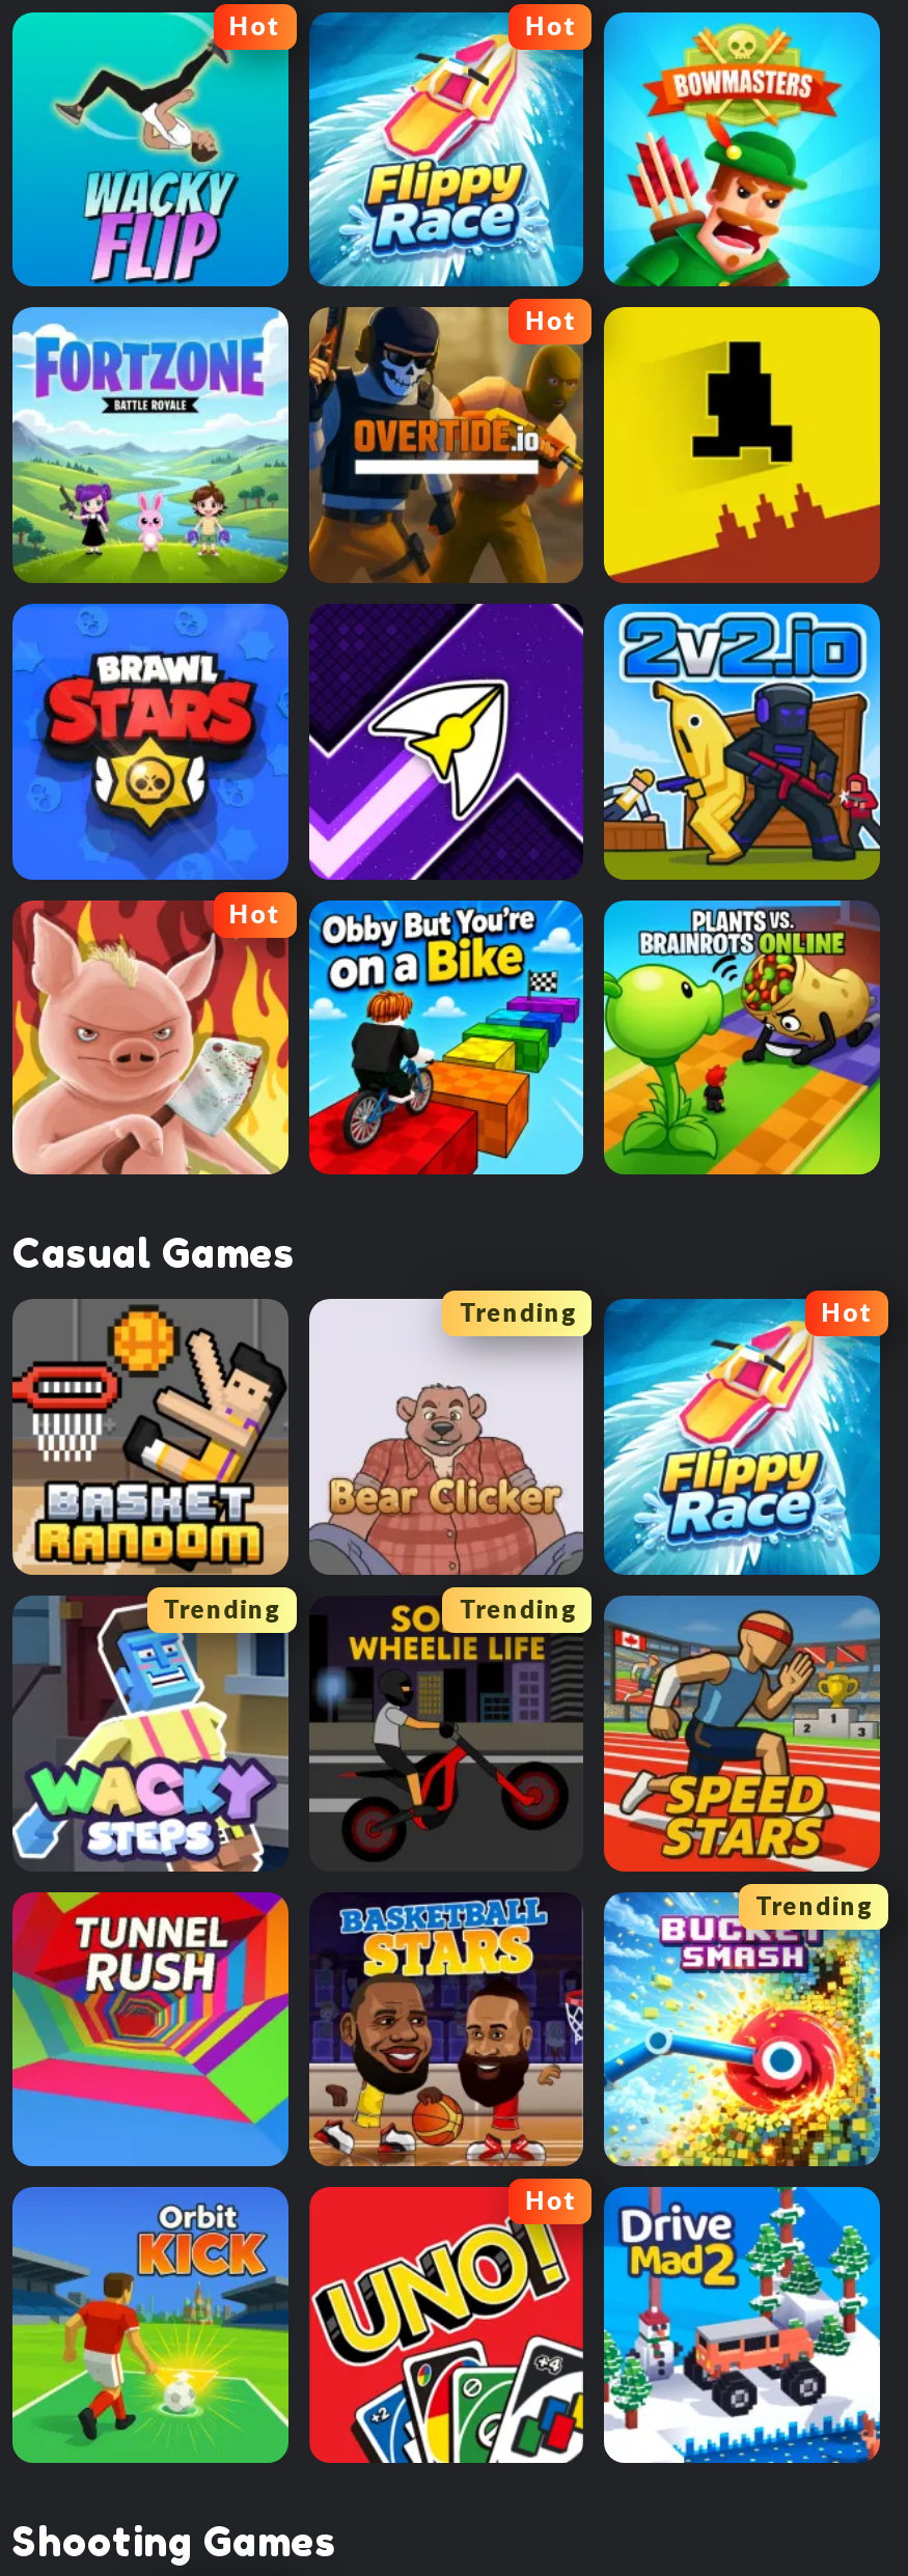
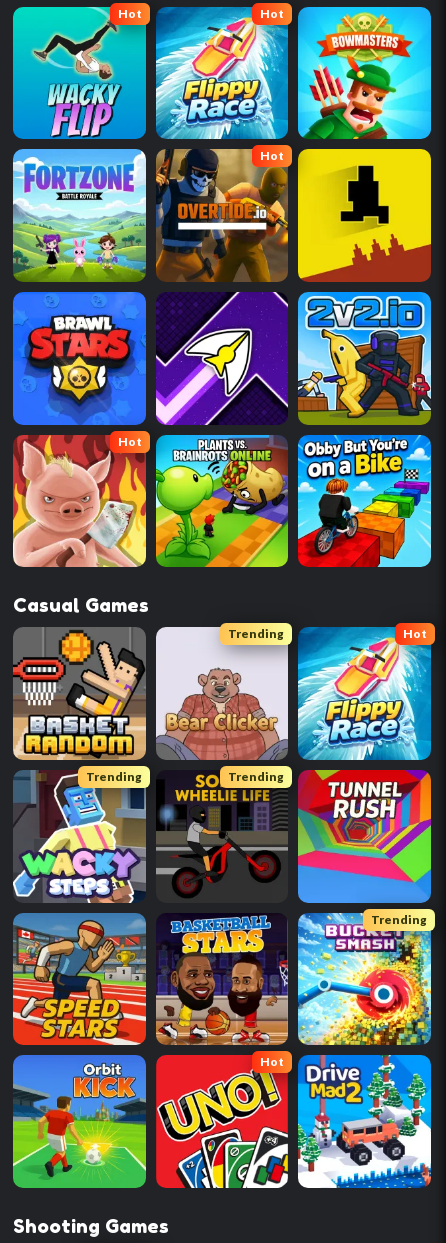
- [image]
+ [image]

- [image]
+ [image]

moved down: [image]

moved up: [image]
